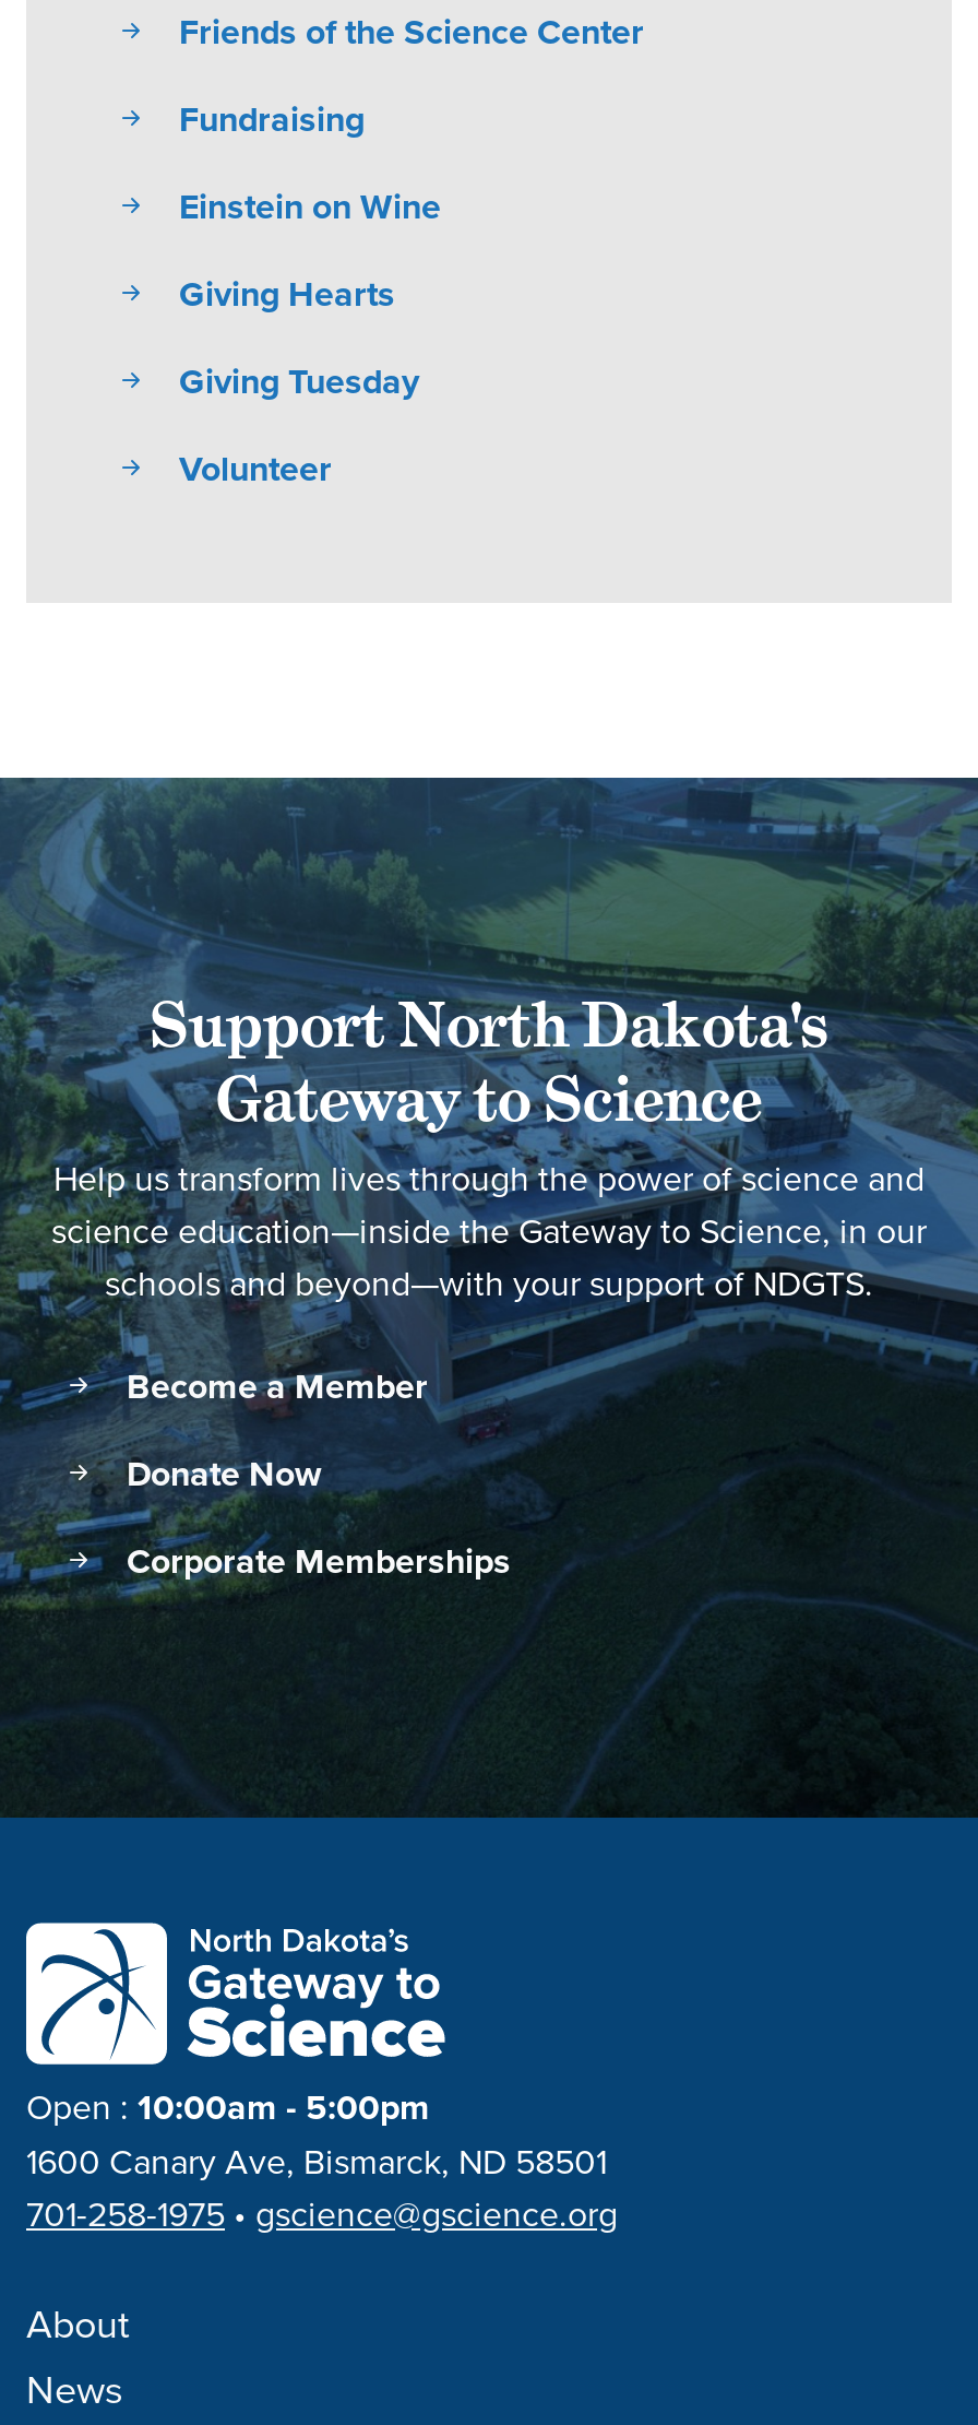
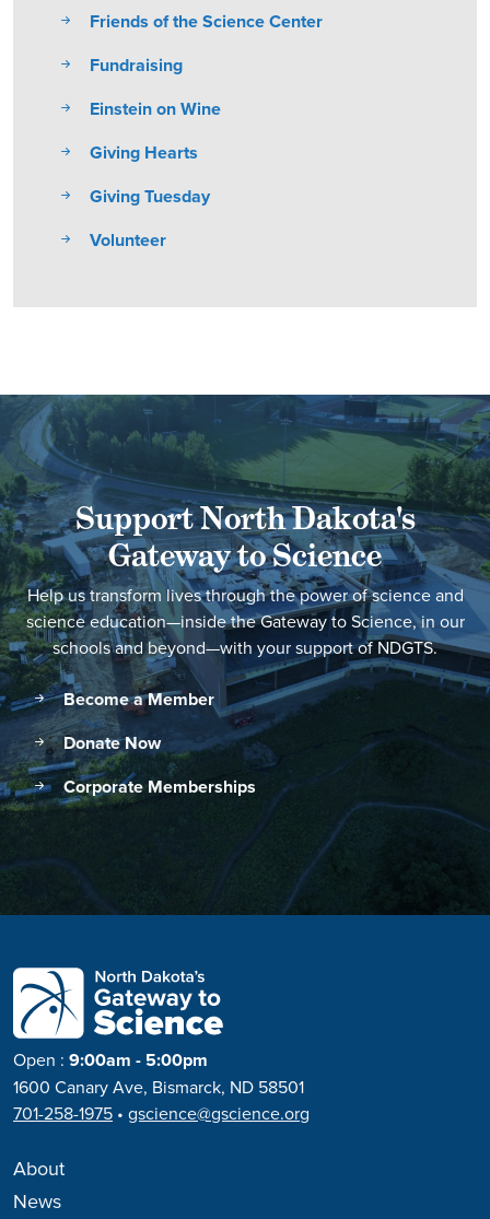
- Open: 10:00am - 5:00pm
+ Open: 9:00am - 5:00pm
